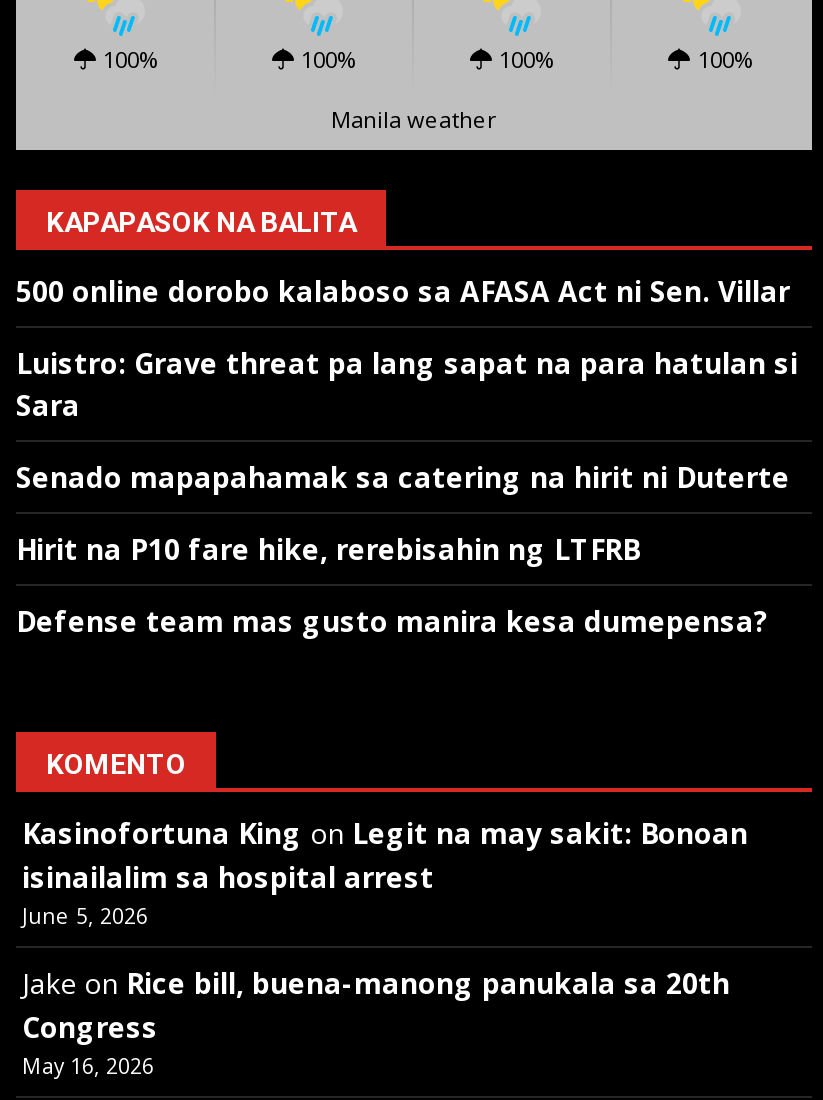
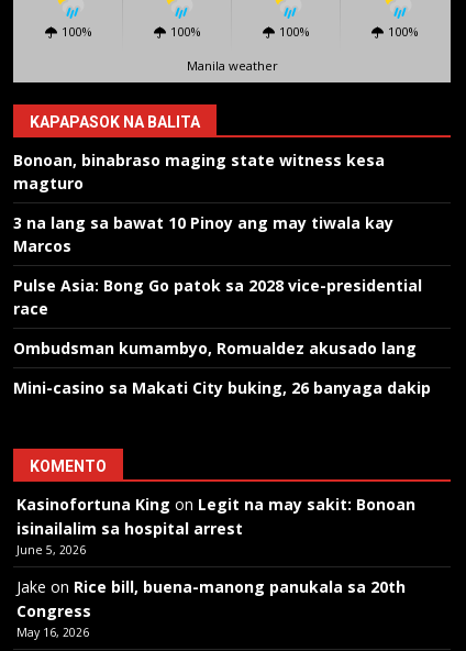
- 500 online dorobo kalaboso sa AFASA Act ni Sen. Villar
+ Bonoan, binabraso maging state witness kesa
+ magturo

- Luistro: Grave threat pa lang sapat na para hatulan si
- Sara
+ 3 na lang sa bawat 10 Pinoy ang may tiwala kay
+ Marcos

- Senado mapapahamak sa catering na hirit ni Duterte
+ Pulse Asia: Bong Go patok sa 2028 vice-presidential
+ race

- Hirit na P10 fare hike, rerebisahin ng LTFRB
+ Ombudsman kumambyo, Romualdez akusado lang

- Defense team mas gusto manira kesa dumepensa?
+ Mini-casino sa Makati City buking, 26 banyaga dakip
